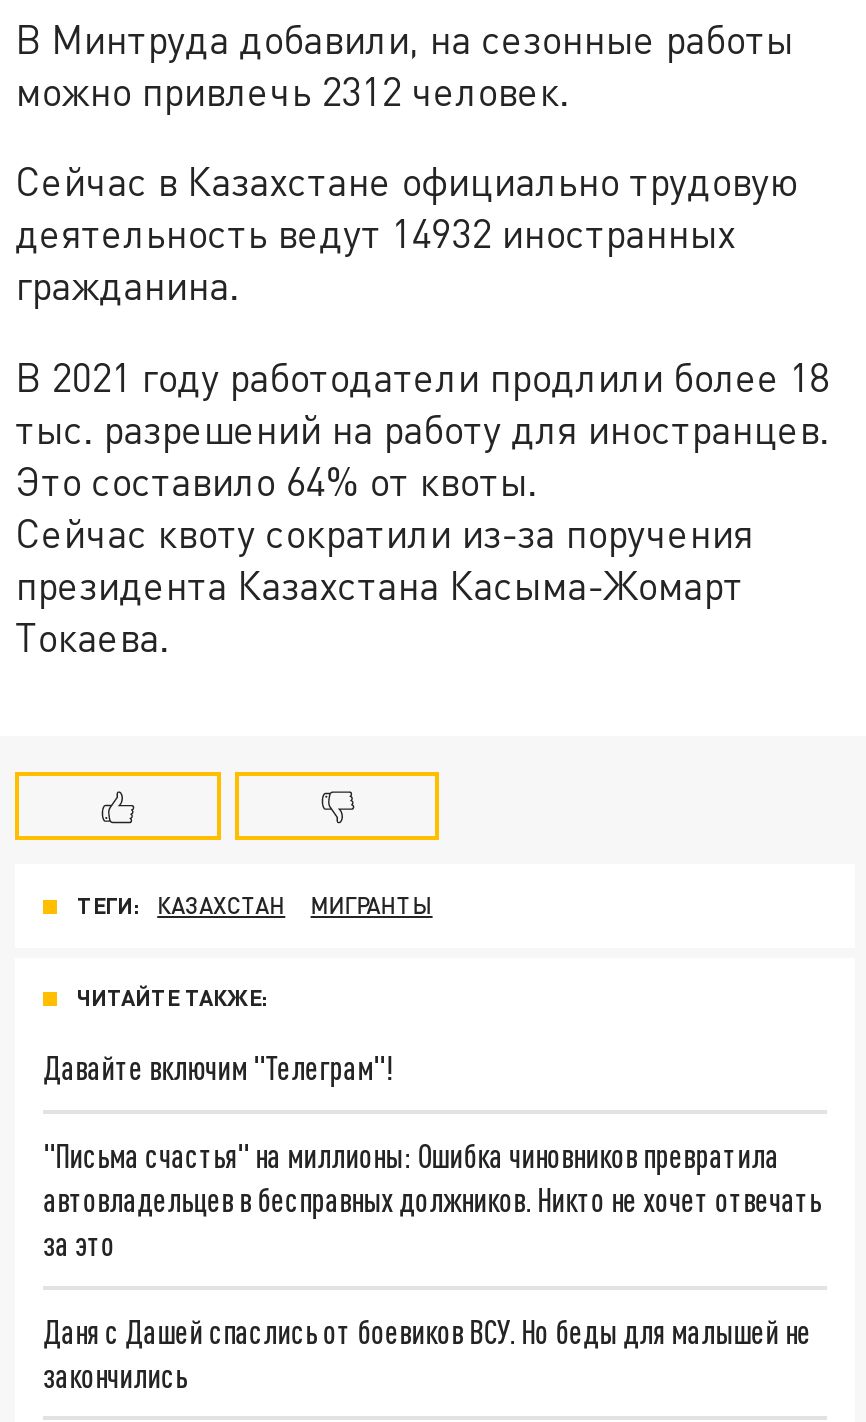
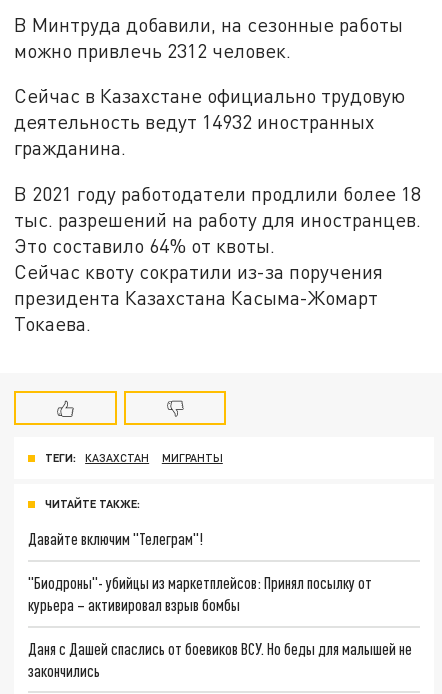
- "Письма счастья" на миллионы: Ошибка чиновников превратила
- автовладельцев в бесправных должников. Никто не хочет отвечать
- за это
+ "Биодроны"- убийцы из маркетплейсов: Принял посылку от
+ курьера – активировал взрыв бомбы
